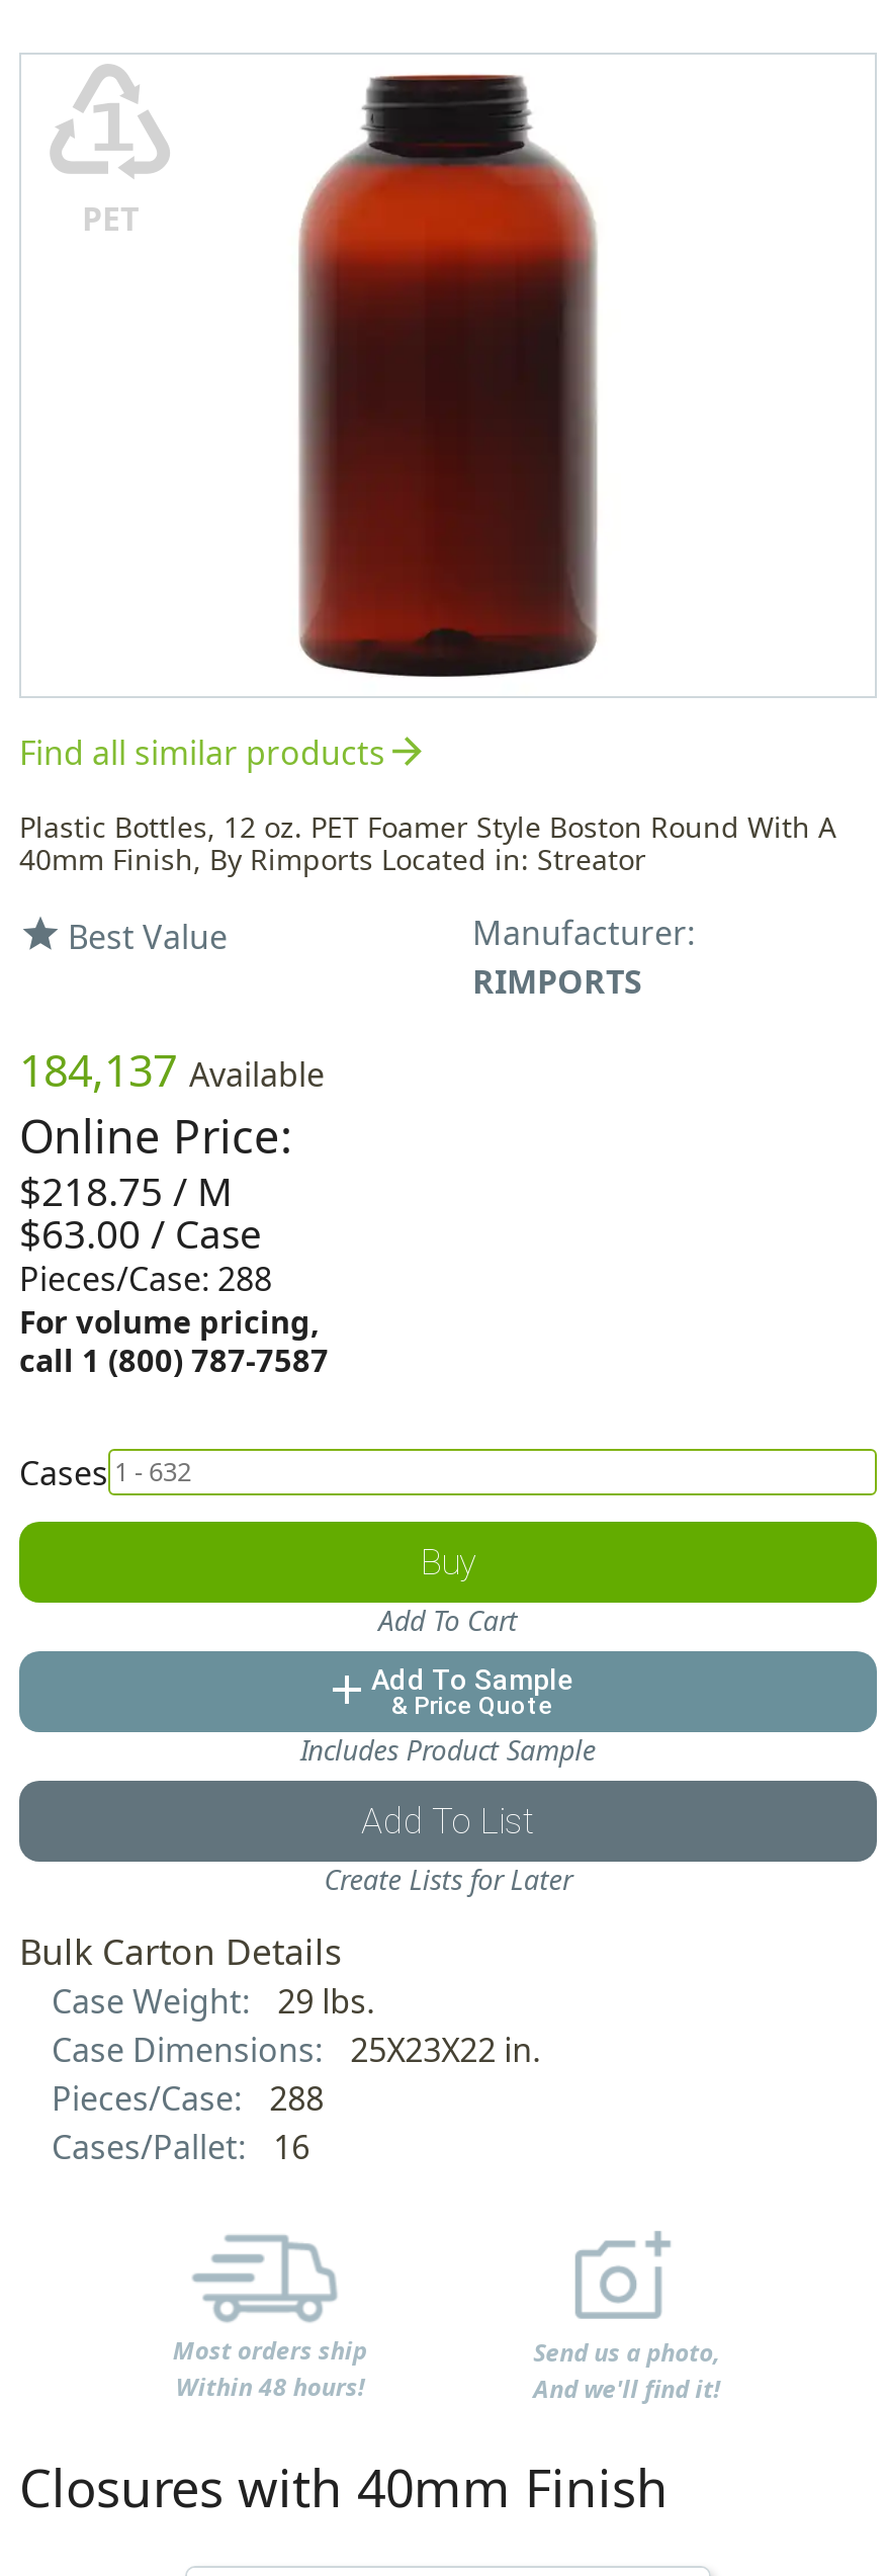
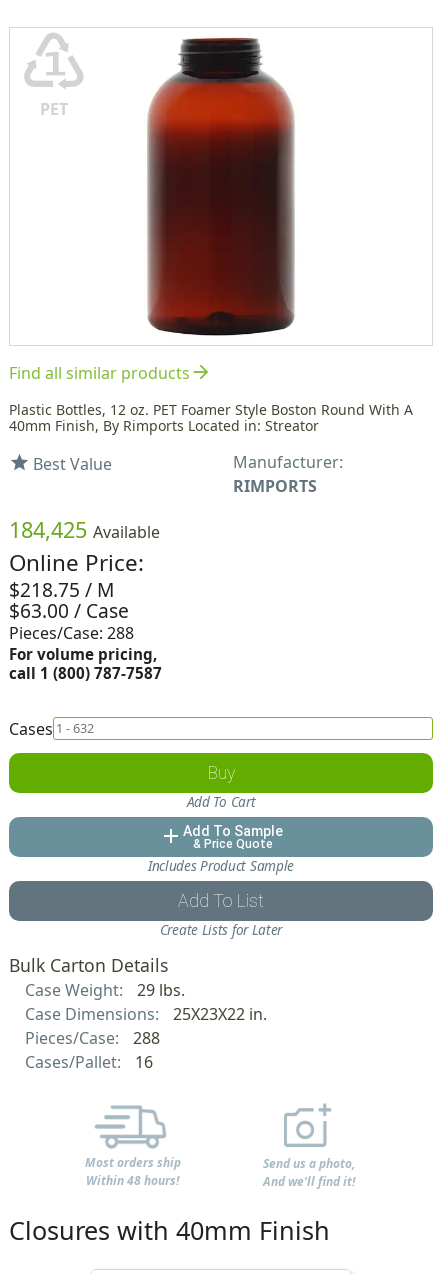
- 184,137 Available
+ 184,425 Available
